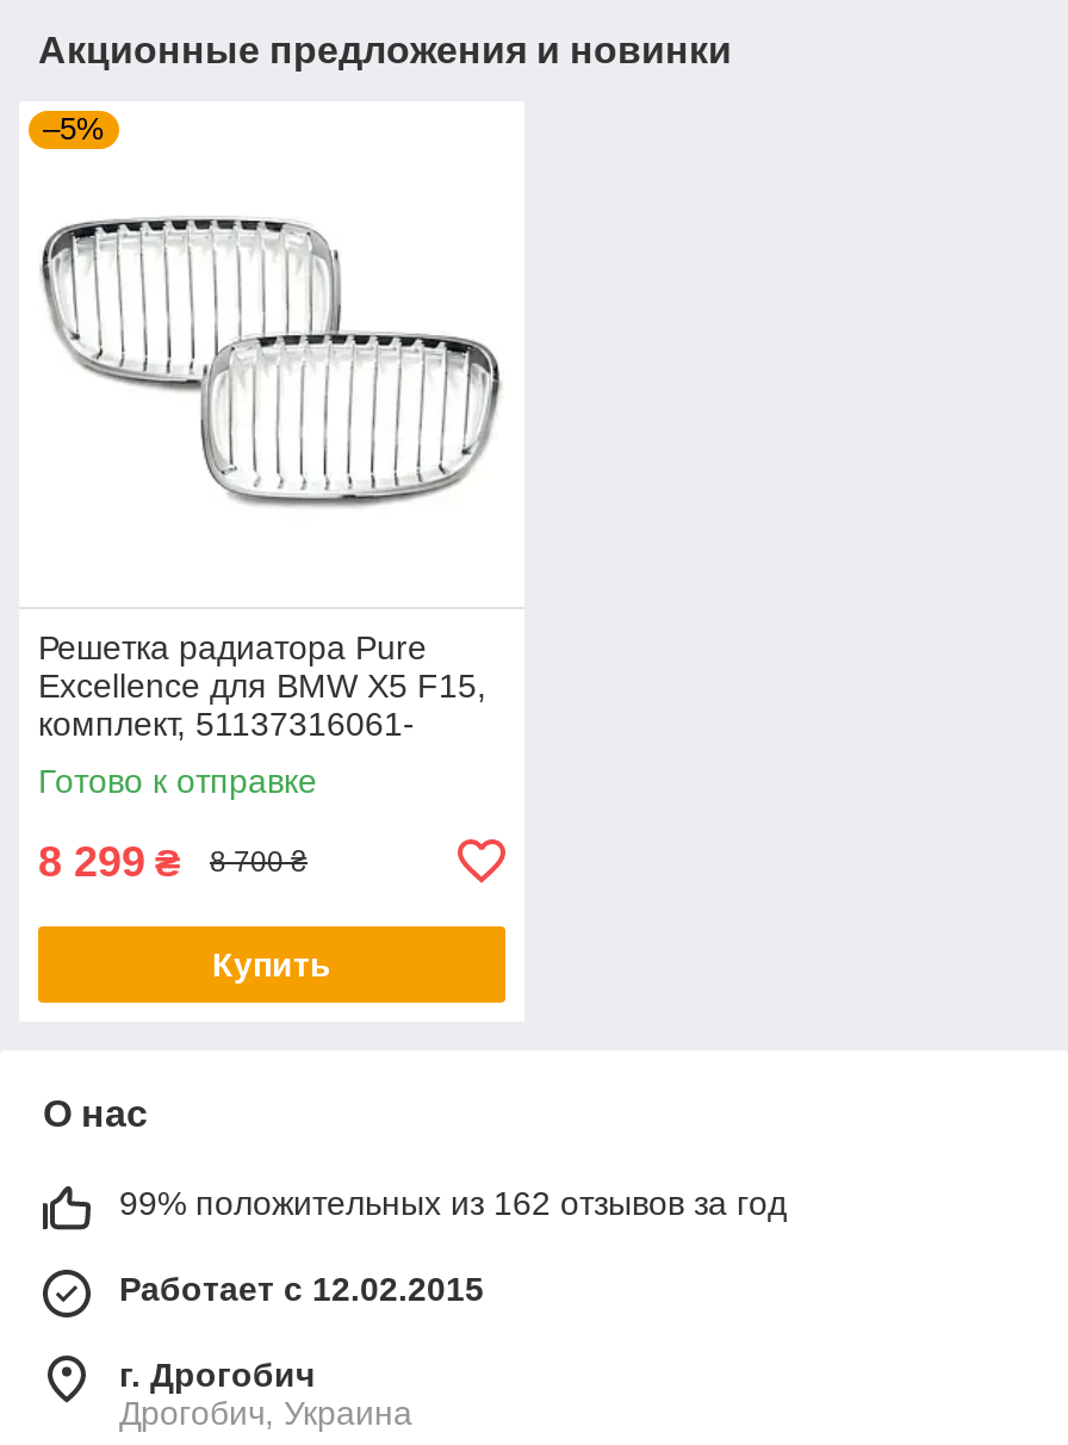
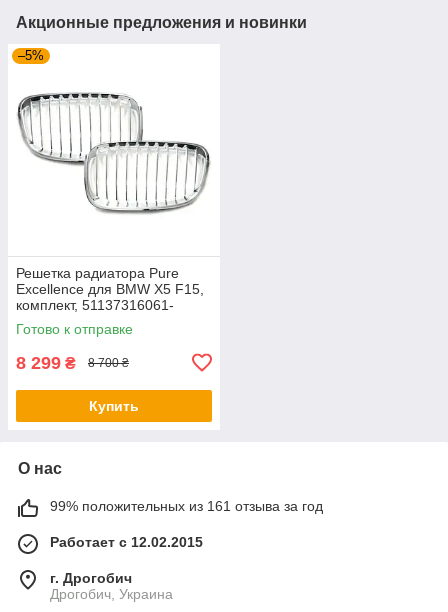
- 99% положительных из 162 отзывов за год
+ 99% положительных из 161 отзыва за год
